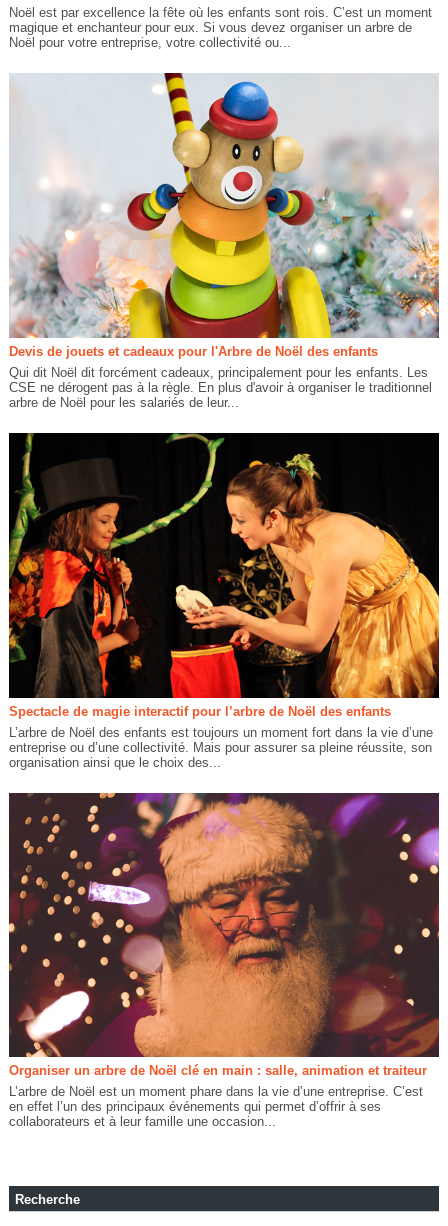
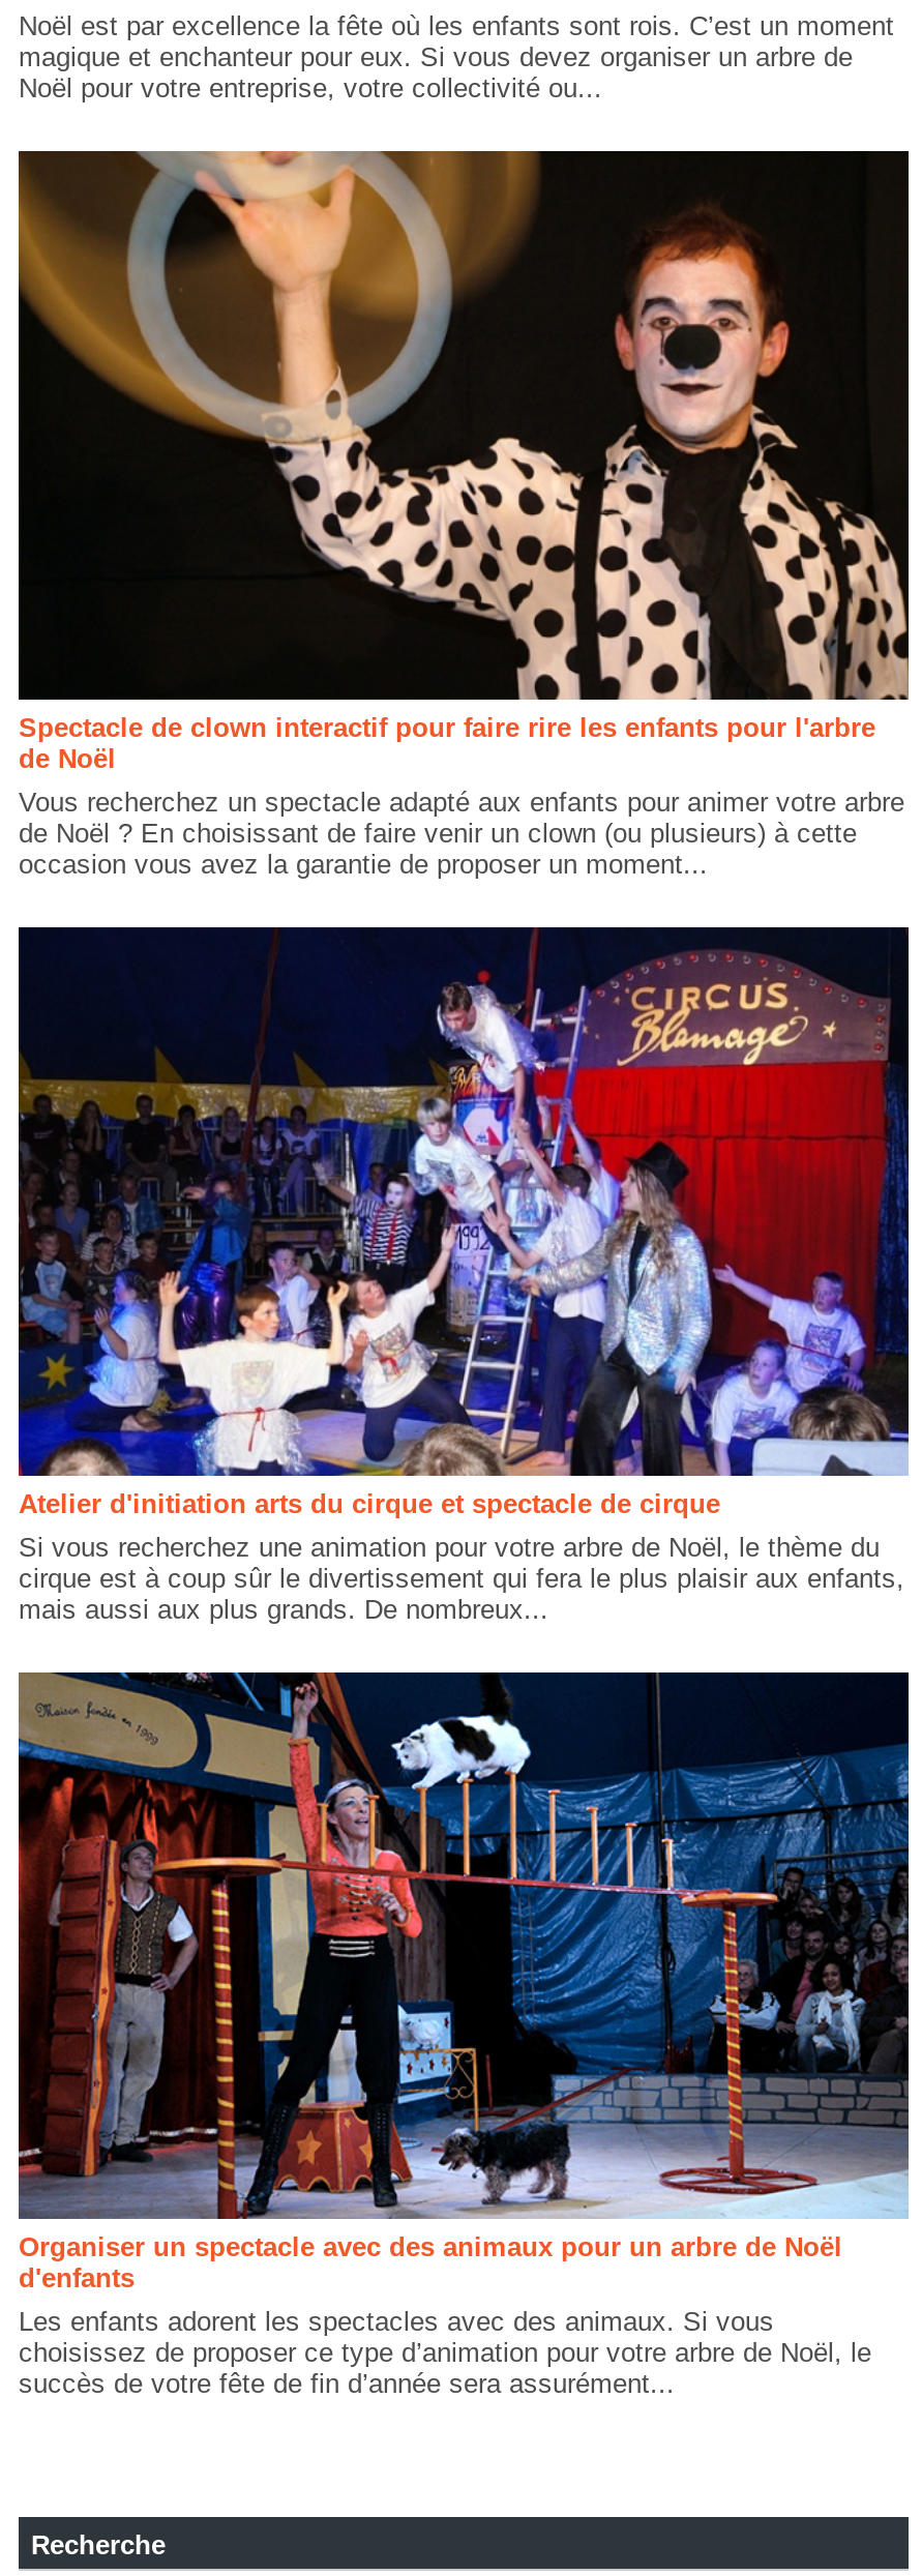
- [image]
- Devis de jouets et cadeaux pour l'Arbre de Noël des enfants
- Qui dit Noël dit forcément cadeaux, principalement pour les enfants. Les
- CSE ne dérogent pas à la règle. En plus d'avoir à organiser le traditionnel
- arbre de Noël pour les salariés de leur...
+ [image]
+ Spectacle de clown interactif pour faire rire les enfants pour l'arbre
+ de Noël
+ Vous recherchez un spectacle adapté aux enfants pour animer votre arbre
+ de Noël ? En choisissant de faire venir un clown (ou plusieurs) à cette
+ occasion vous avez la garantie de proposer un moment...

- [image]
- Spectacle de magie interactif pour l’arbre de Noël des enfants
- L’arbre de Noël des enfants est toujours un moment fort dans la vie d’une
- entreprise ou d’une collectivité. Mais pour assurer sa pleine réussite, son
- organisation ainsi que le choix des...
+ [image]
+ Atelier d'initiation arts du cirque et spectacle de cirque
+ Si vous recherchez une animation pour votre arbre de Noël, le thème du
+ cirque est à coup sûr le divertissement qui fera le plus plaisir aux enfants,
+ mais aussi aux plus grands. De nombreux...

- [image]
- Organiser un arbre de Noël clé en main : salle, animation et traiteur
- L’arbre de Noël est un moment phare dans la vie d’une entreprise. C’est
- en effet l’un des principaux événements qui permet d’offrir à ses
- collaborateurs et à leur famille une occasion...
+ [image]
+ Organiser un spectacle avec des animaux pour un arbre de Noël
+ d'enfants
+ Les enfants adorent les spectacles avec des animaux. Si vous
+ choisissez de proposer ce type d’animation pour votre arbre de Noël, le
+ succès de votre fête de fin d’année sera assurément...
